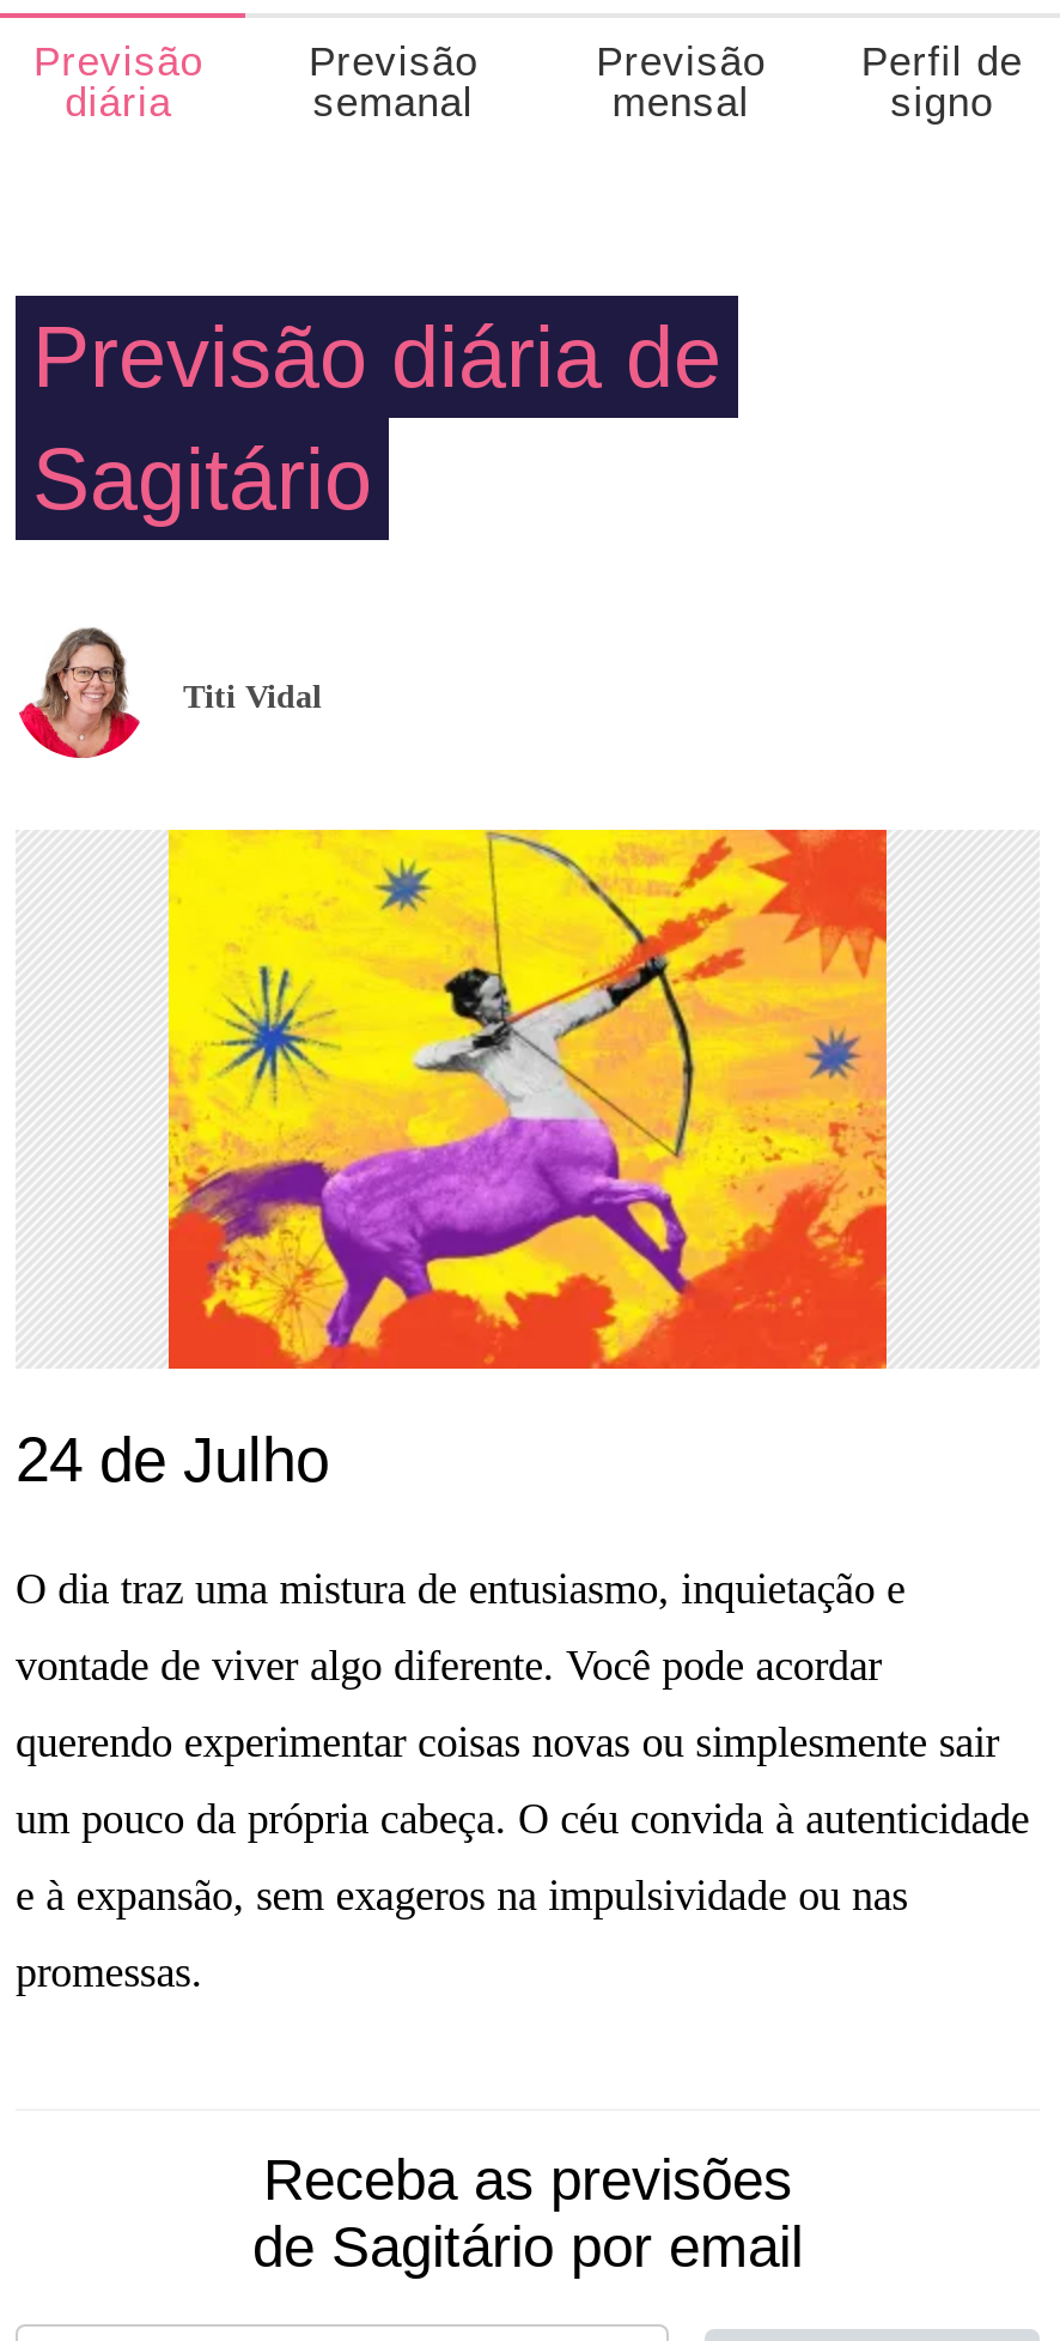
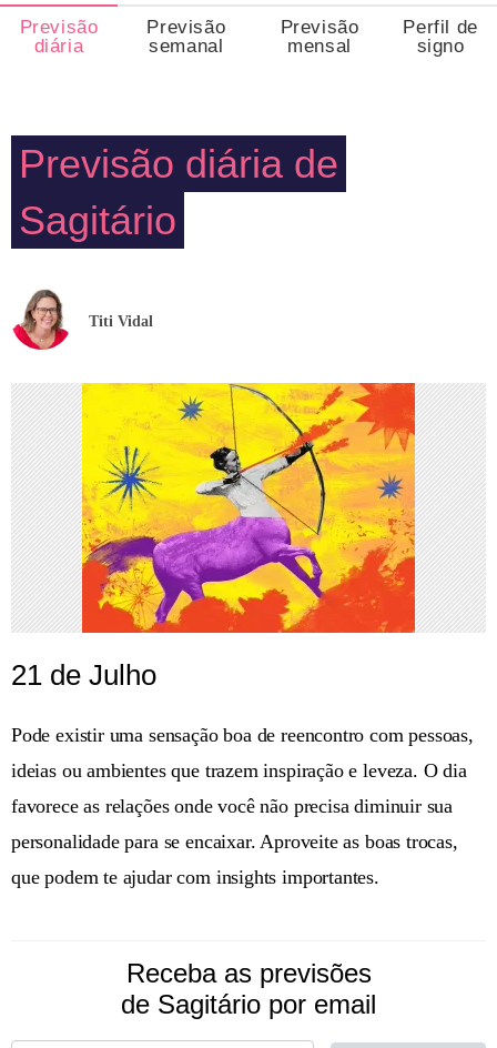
- 24 de Julho
- O dia traz uma mistura de entusiasmo, inquietação e
- vontade de viver algo diferente. Você pode acordar
- querendo experimentar coisas novas ou simplesmente sair
- um pouco da própria cabeça. O céu convida à autenticidade
- e à expansão, sem exageros na impulsividade ou nas
- promessas.
+ 21 de Julho
+ Pode existir uma sensação boa de reencontro com pessoas,
+ ideias ou ambientes que trazem inspiração e leveza. O dia
+ favorece as relações onde você não precisa diminuir sua
+ personalidade para se encaixar. Aproveite as boas trocas,
+ que podem te ajudar com insights importantes.
